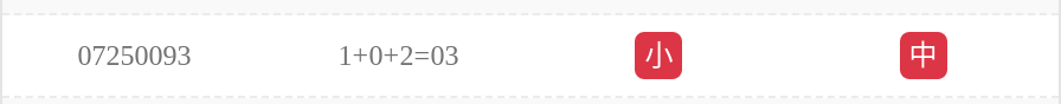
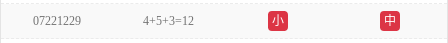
- 07250093
+ 07221229

- 1+0+2=03
+ 4+5+3=12
